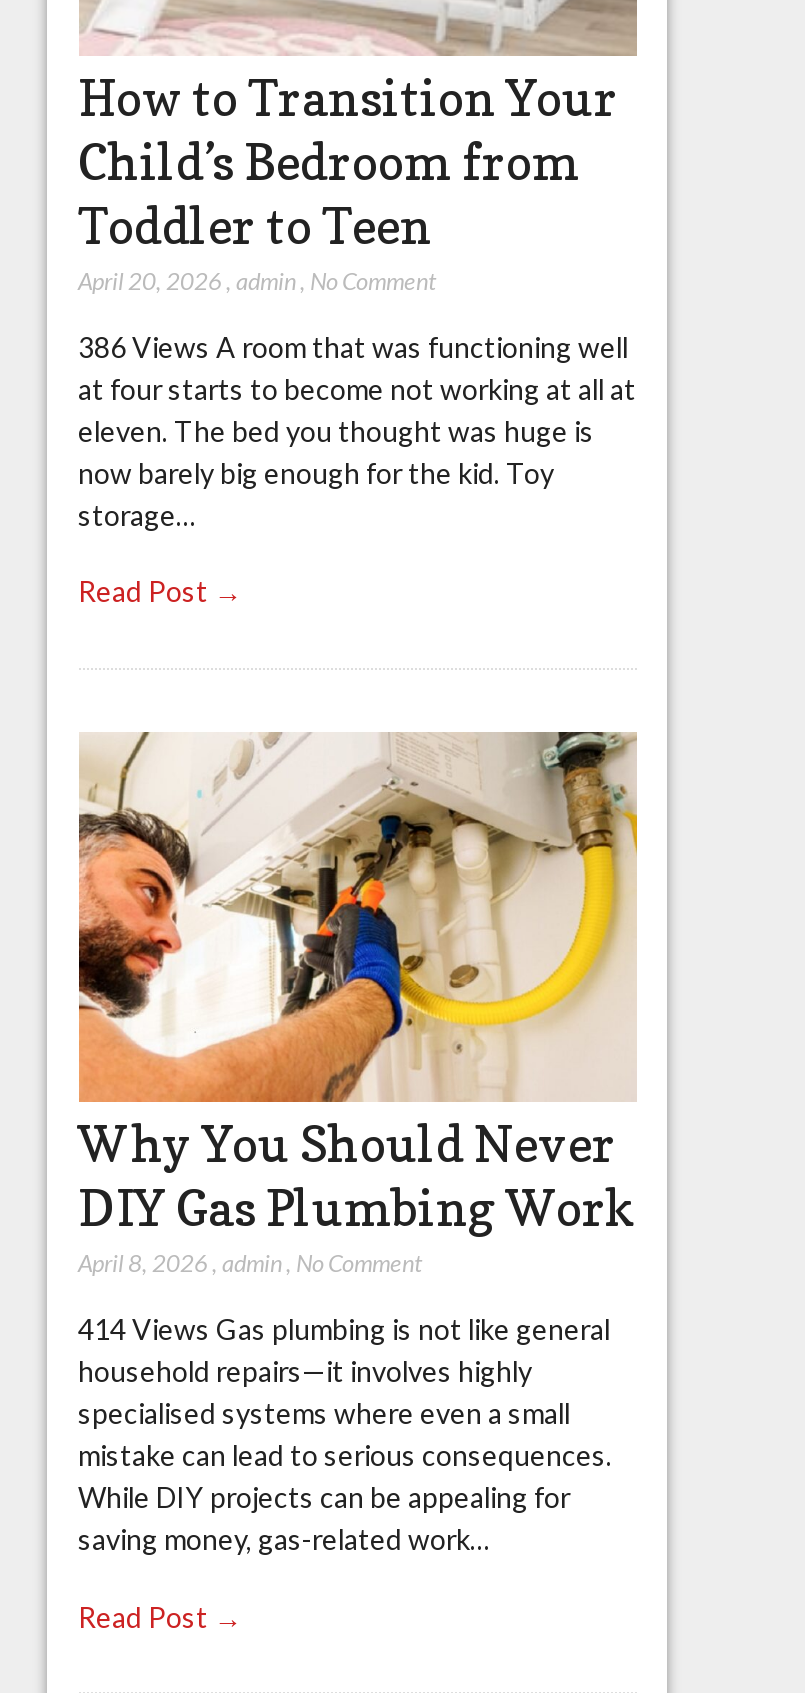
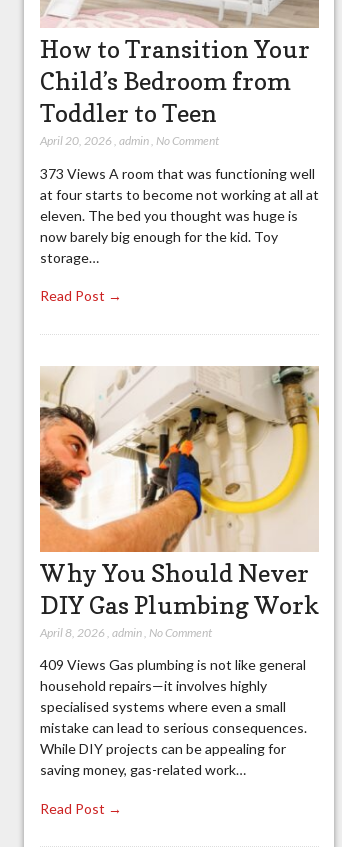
- 386 Views A room that was functioning well
+ 373 Views A room that was functioning well

- 414 Views Gas plumbing is not like general
+ 409 Views Gas plumbing is not like general
